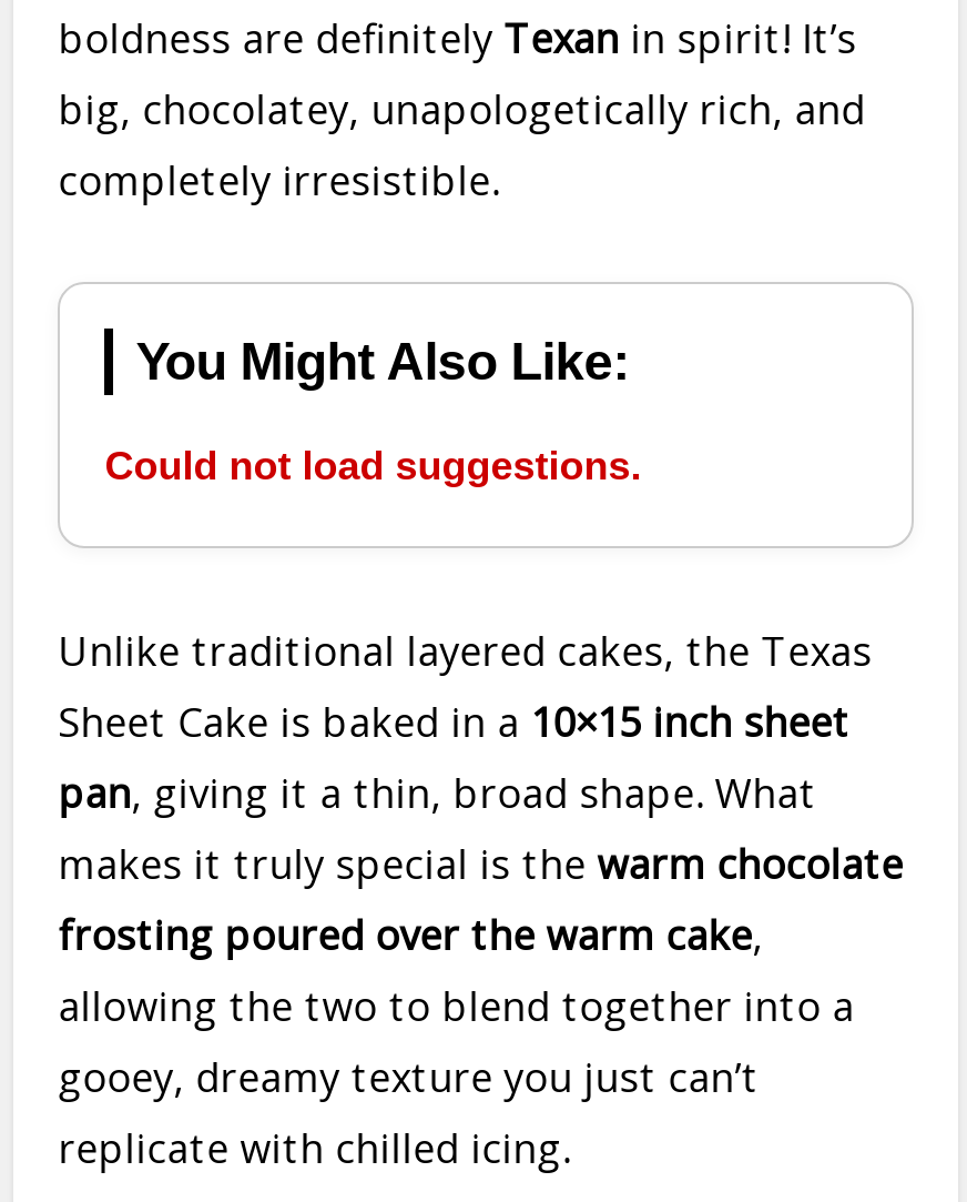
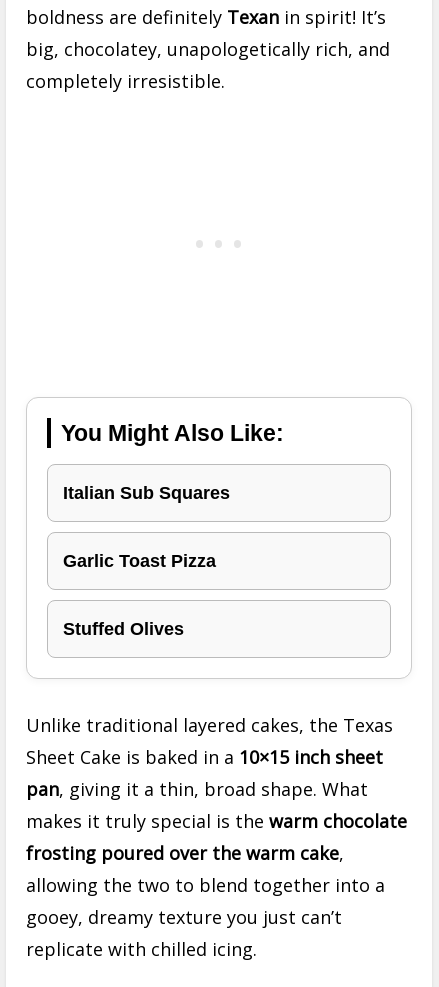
- Could not load suggestions.
+ Italian Sub Squares
+ Garlic Toast Pizza
+ Stuffed Olives
